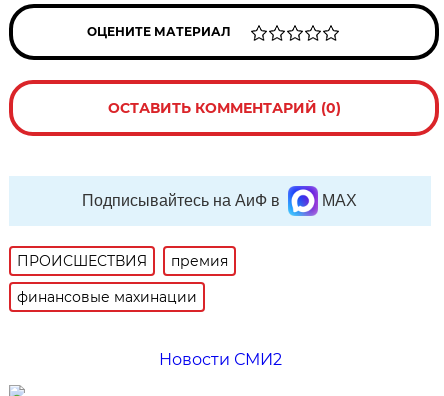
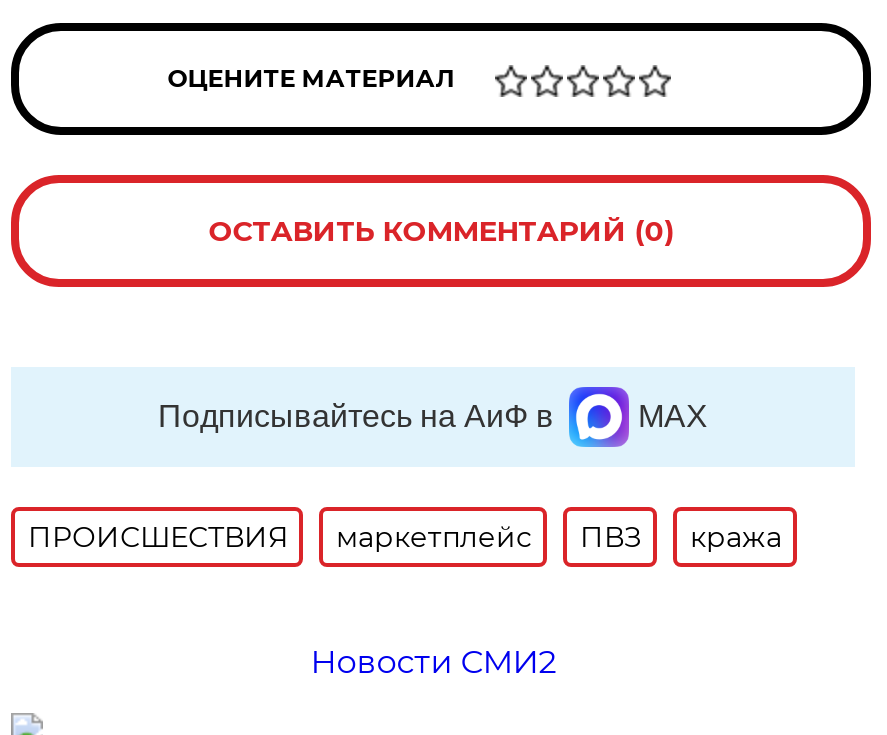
- премия
- финансовые махинации
+ маркетплейс
+ ПВЗ
+ кража
